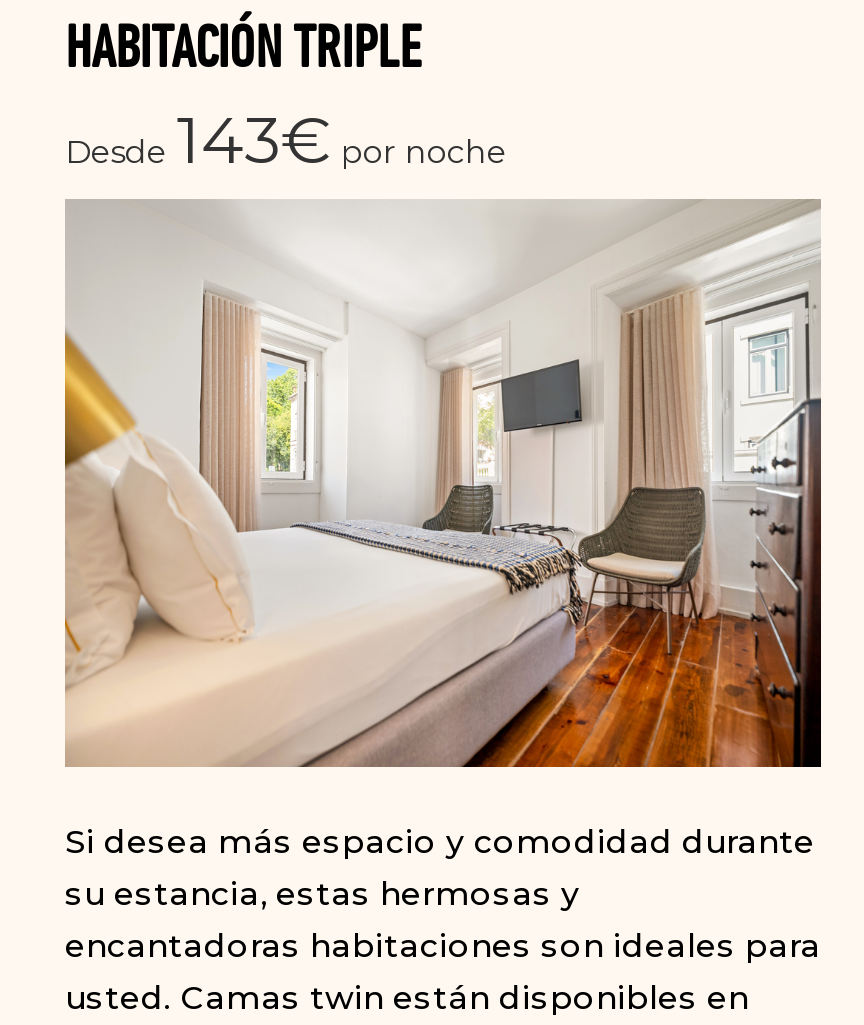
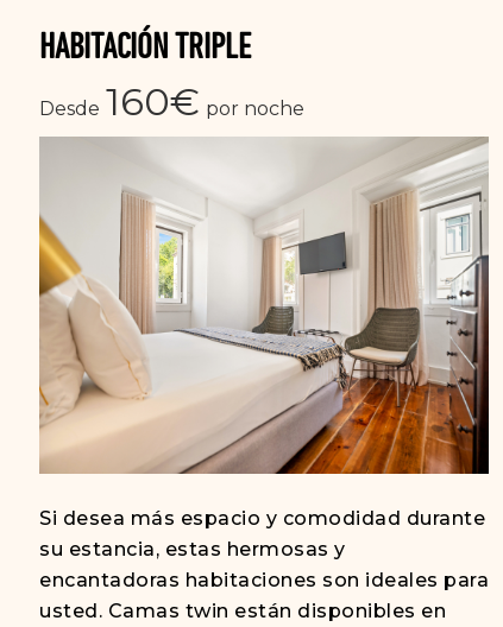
- Desde 143€ por noche
+ Desde 160€ por noche
